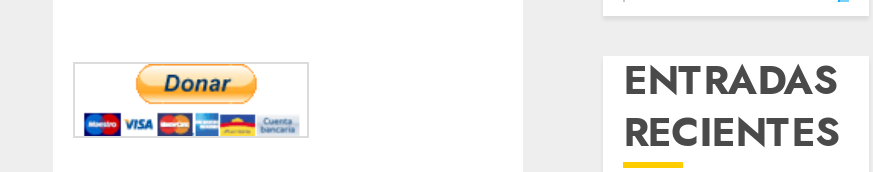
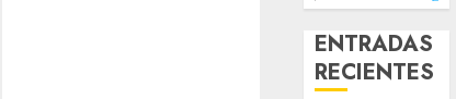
- [image]
